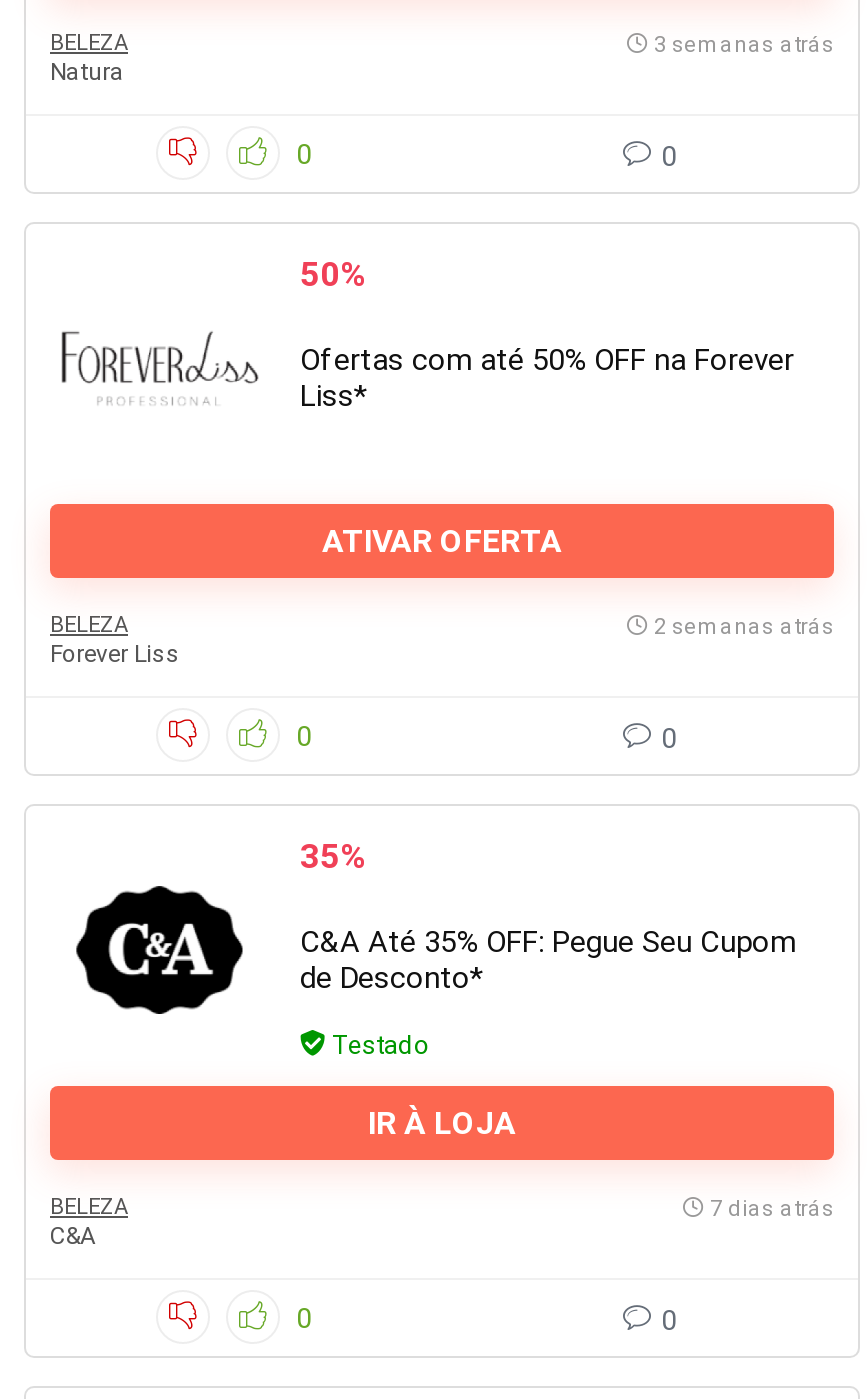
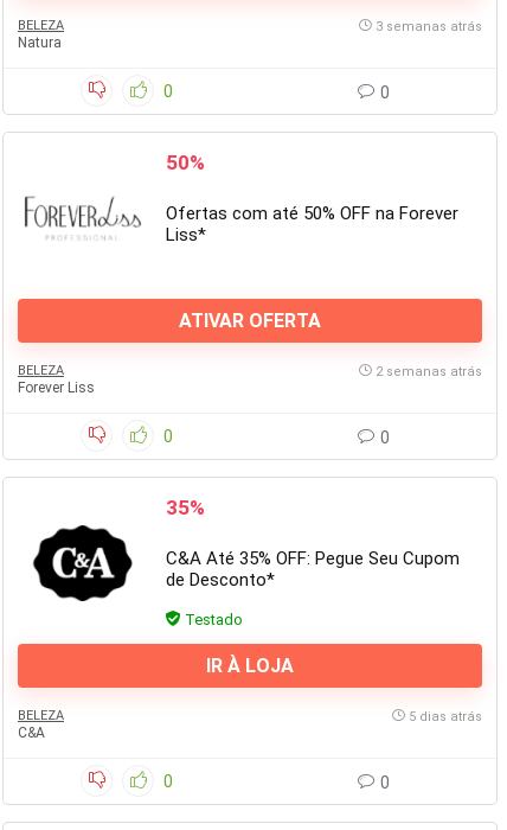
- 7 dias atrás
+ 5 dias atrás
